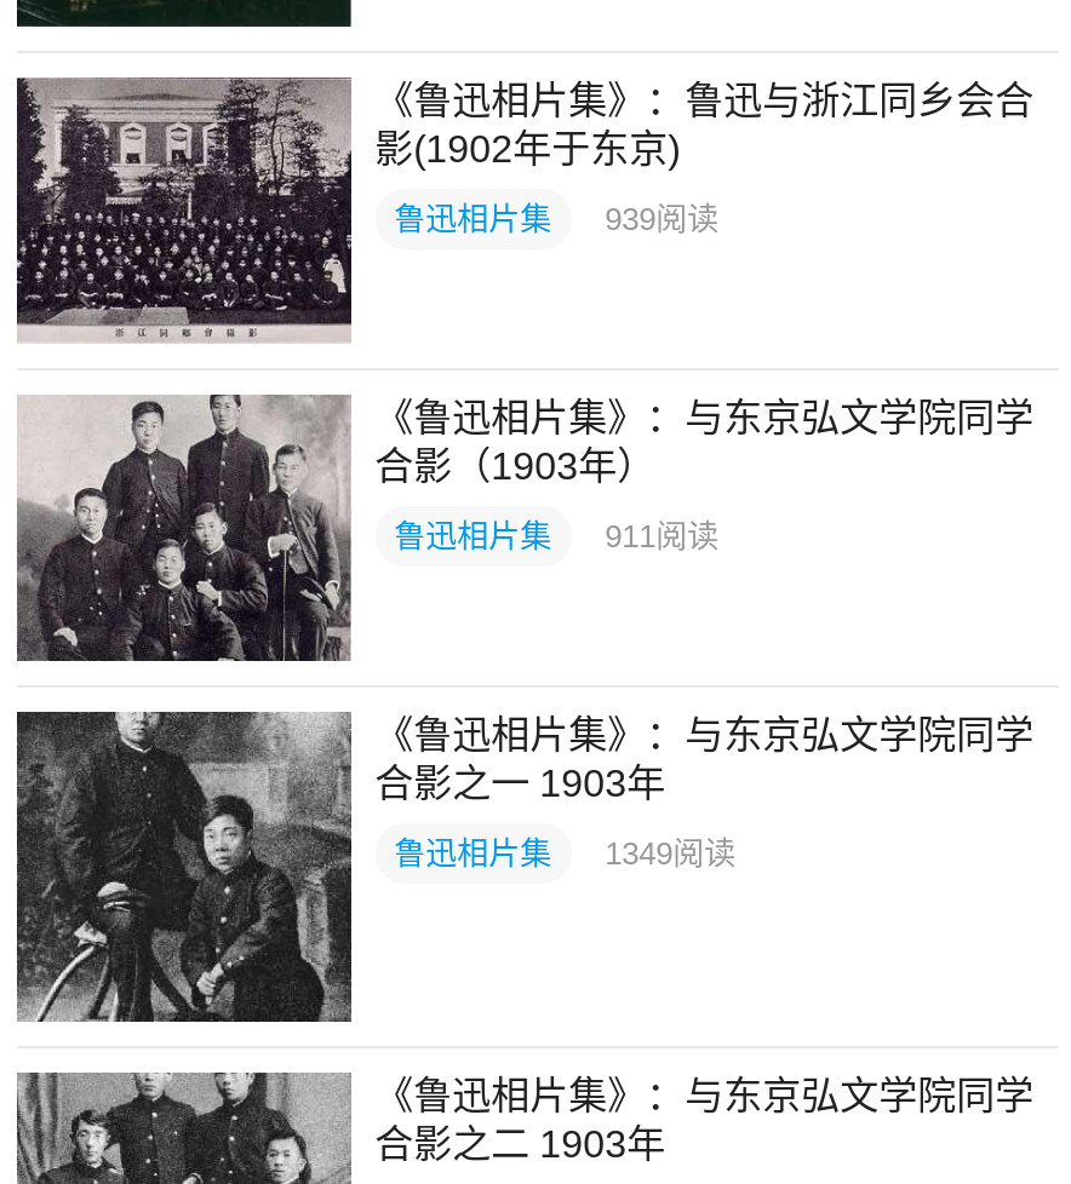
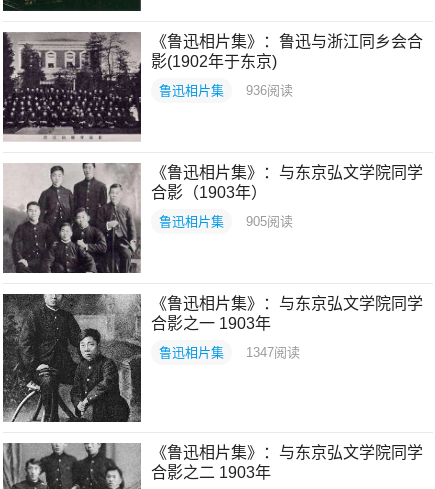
- 鲁迅相片集 939阅读
+ 鲁迅相片集 936阅读

- 鲁迅相片集 911阅读
+ 鲁迅相片集 905阅读

- 鲁迅相片集 1349阅读
+ 鲁迅相片集 1347阅读
